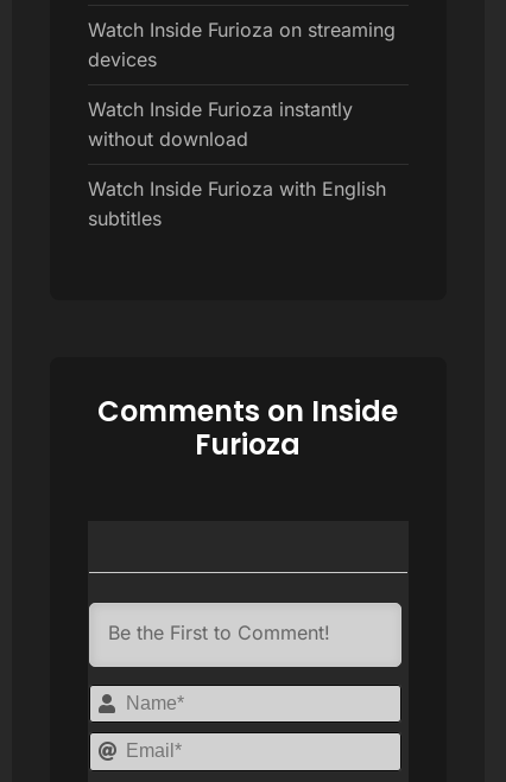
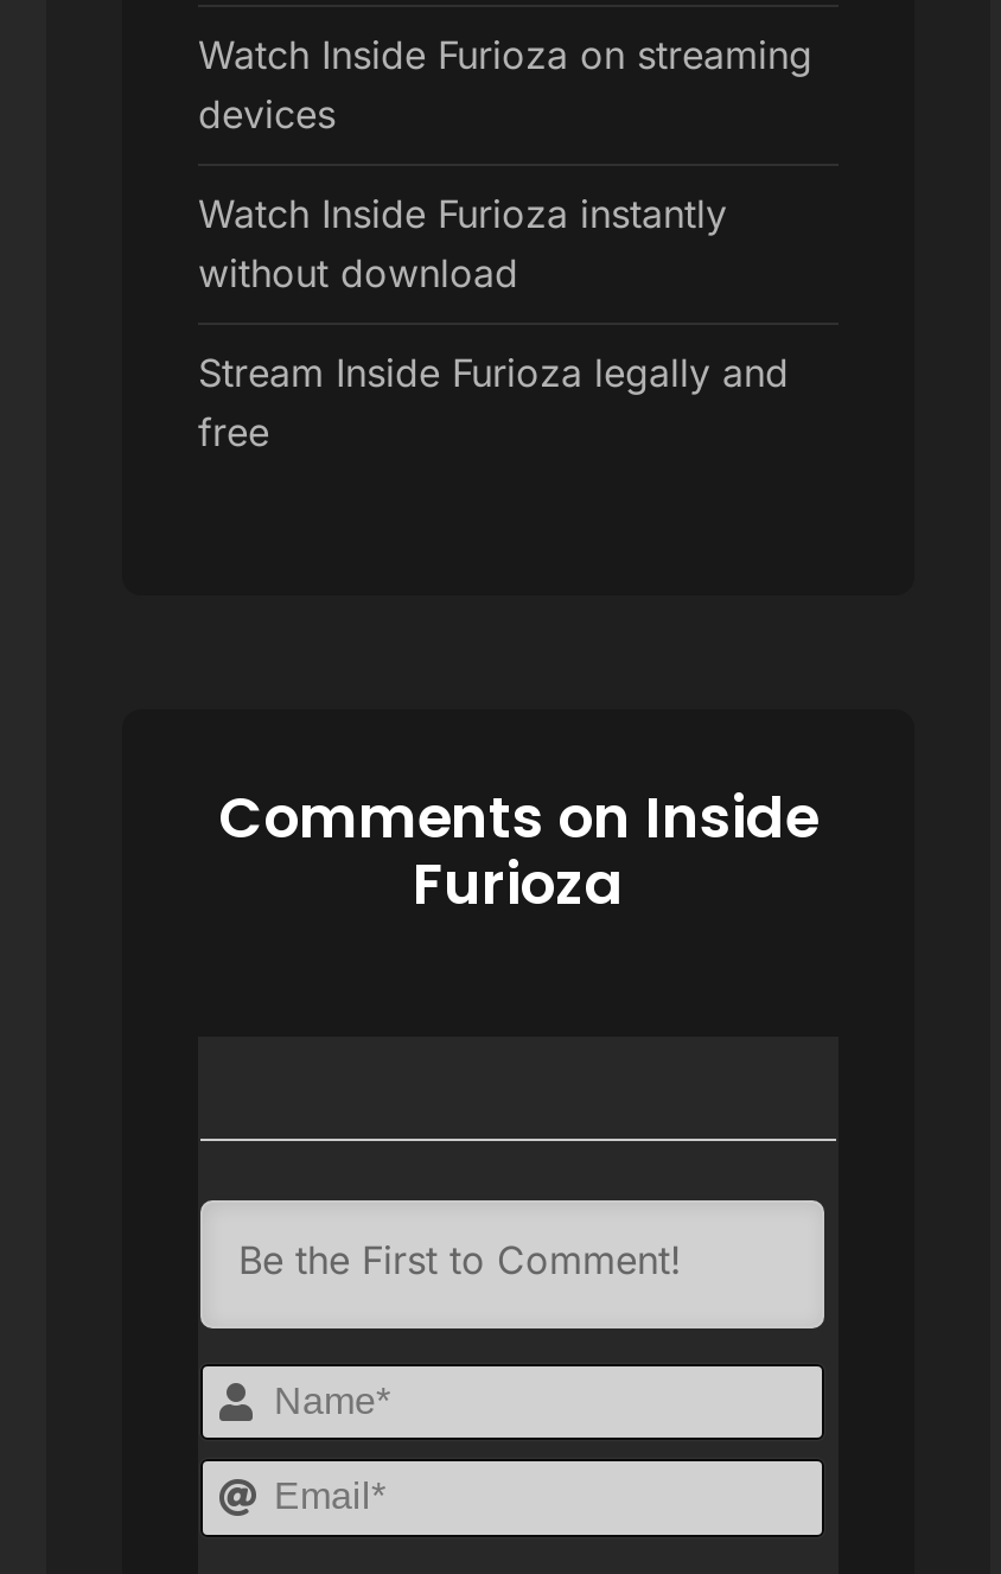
- Watch Inside Furioza with English
- subtitles
+ Stream Inside Furioza legally and
+ free
